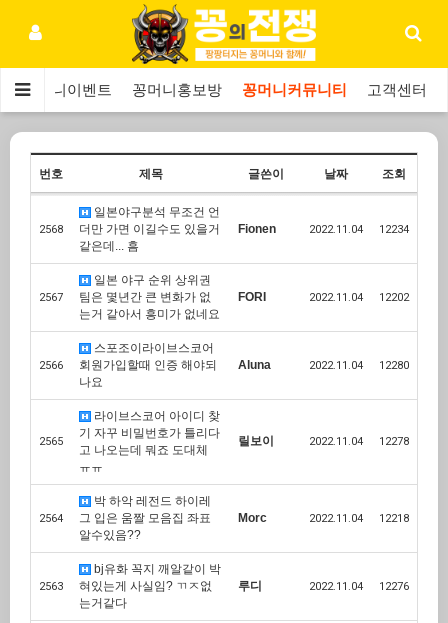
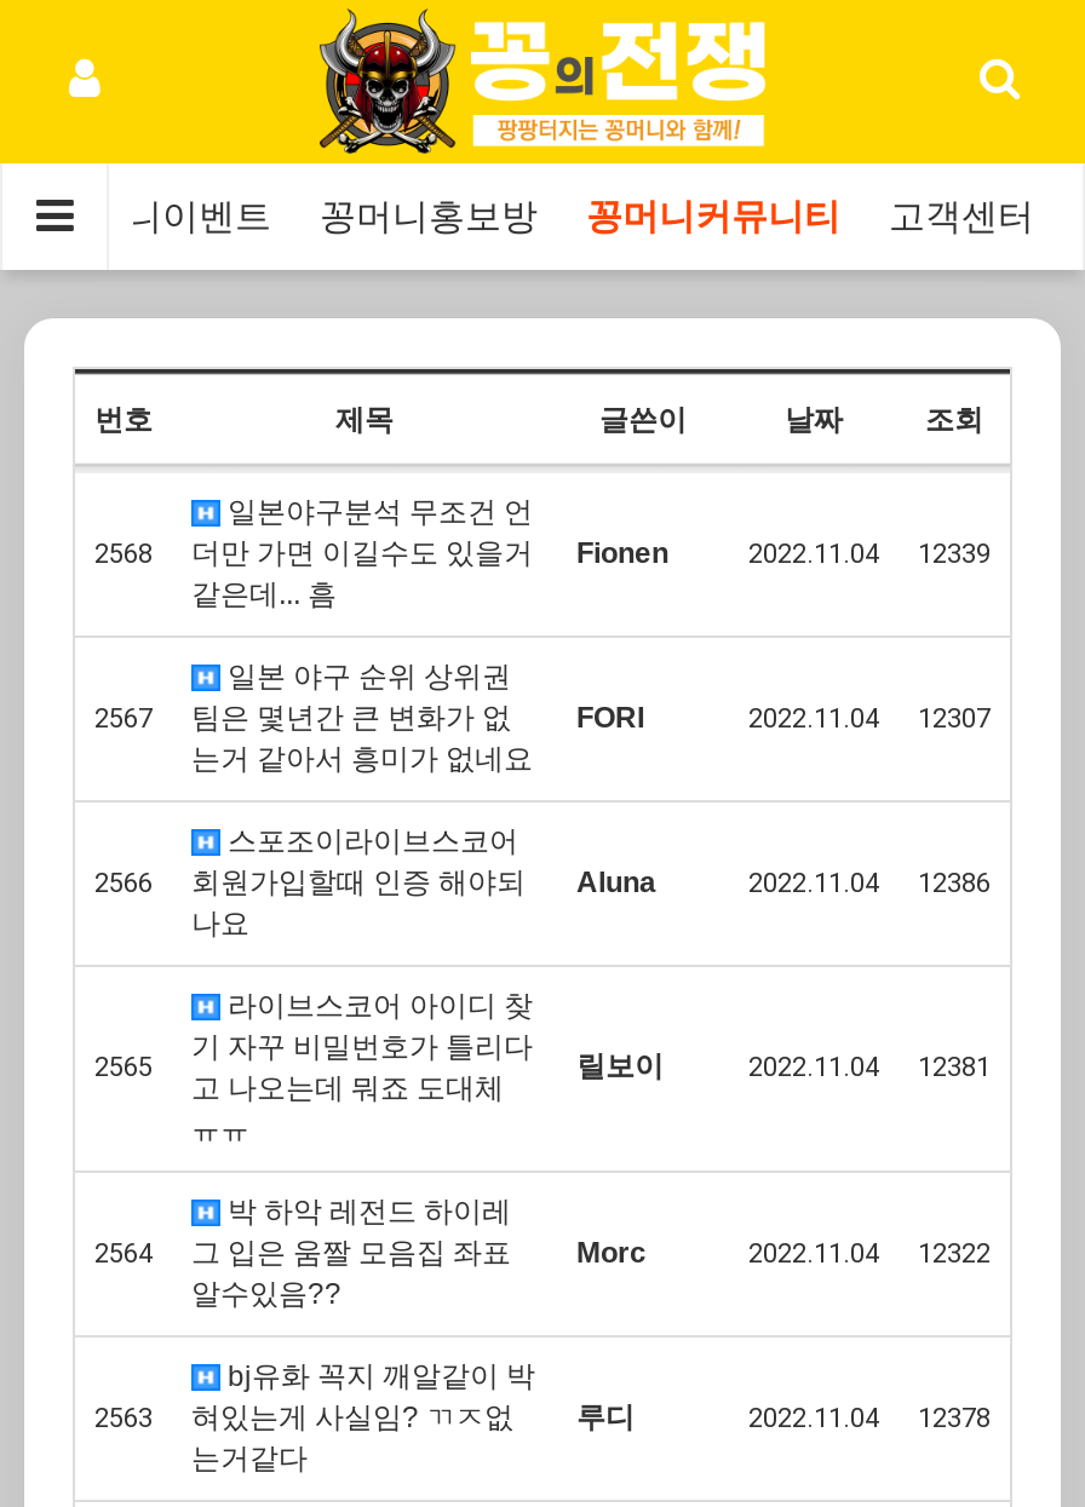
- 2022.11.04 12234
+ 2022.11.04 12339

- 2022.11.04 12202
+ 2022.11.04 12307

- 2022.11.04 12280
+ 2022.11.04 12386

- 2022.11.04 12278
+ 2022.11.04 12381

- 2022.11.04 12218
+ 2022.11.04 12322

- 2022.11.04 12276
+ 2022.11.04 12378
